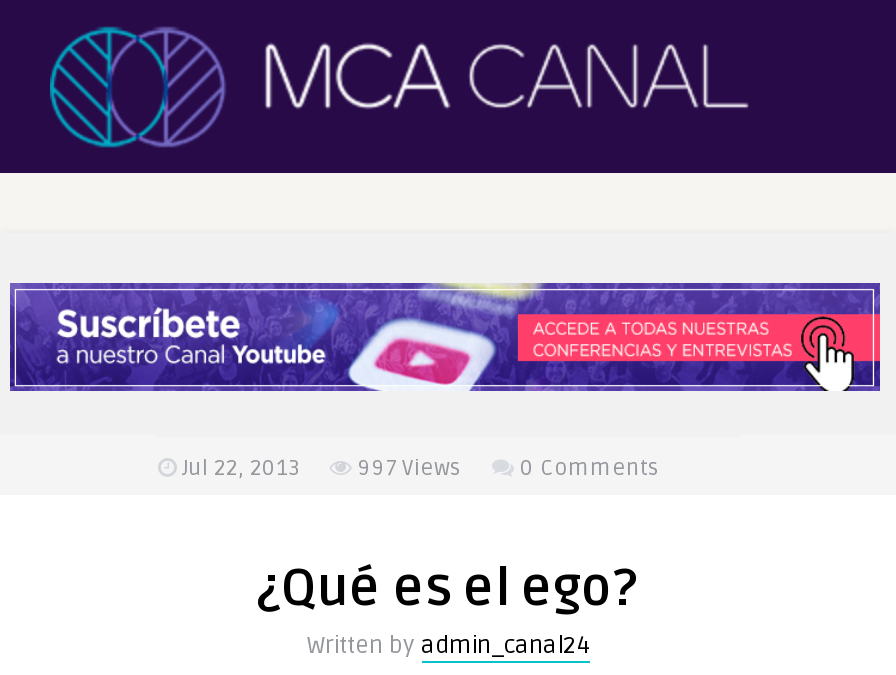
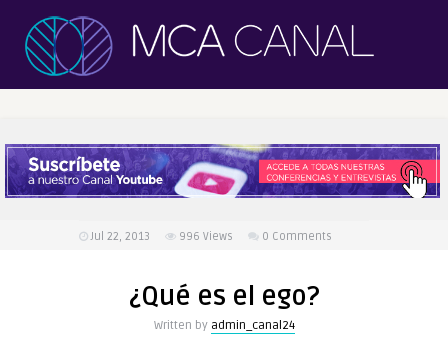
- Jul 22, 2013 997 Views
+ Jul 22, 2013 996 Views
